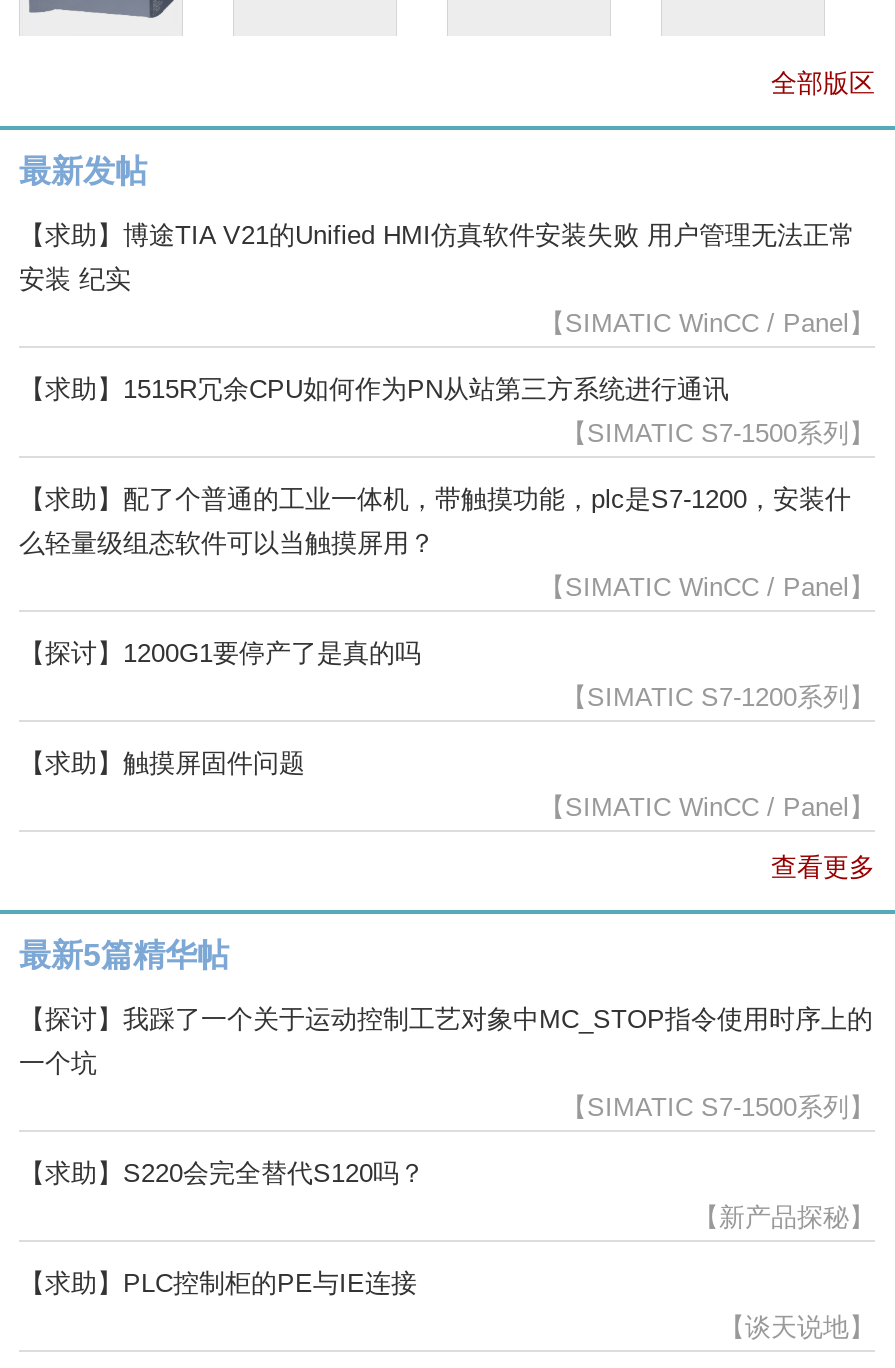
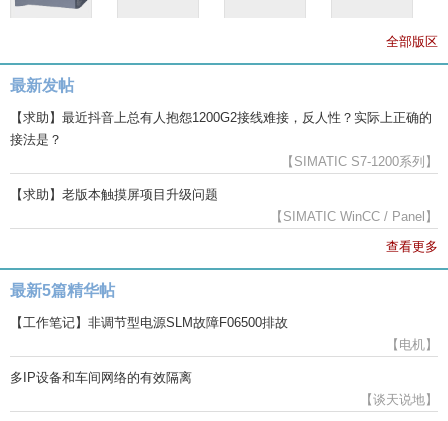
- 【求助】博途TIA V21的Unified HMI仿真软件安装失败 用户管理无法正常
- 安装 纪实
- 【SIMATIC WinCC / Panel】
- 【求助】1515R冗余CPU如何作为PN从站第三方系统进行通讯
- 【SIMATIC S7-1500系列】
- 【求助】配了个普通的工业一体机，带触摸功能，plc是S7-1200，安装什
- 么轻量级组态软件可以当触摸屏用？
- 【SIMATIC WinCC / Panel】
- 【探讨】1200G1要停产了是真的吗
+ 【求助】最近抖音上总有人抱怨1200G2接线难接，反人性？实际上正确的
+ 接法是？

- 【求助】触摸屏固件问题
+ 【求助】老版本触摸屏项目升级问题

- 【探讨】我踩了一个关于运动控制工艺对象中MC_STOP指令使用时序上的
- 一个坑
- 【SIMATIC S7-1500系列】
- 【求助】S220会完全替代S120吗？
- 【新产品探秘】
- 【求助】PLC控制柜的PE与IE连接
+ 【工作笔记】非调节型电源SLM故障F06500排故
+ 【电机】
+ 多IP设备和车间网络的有效隔离
